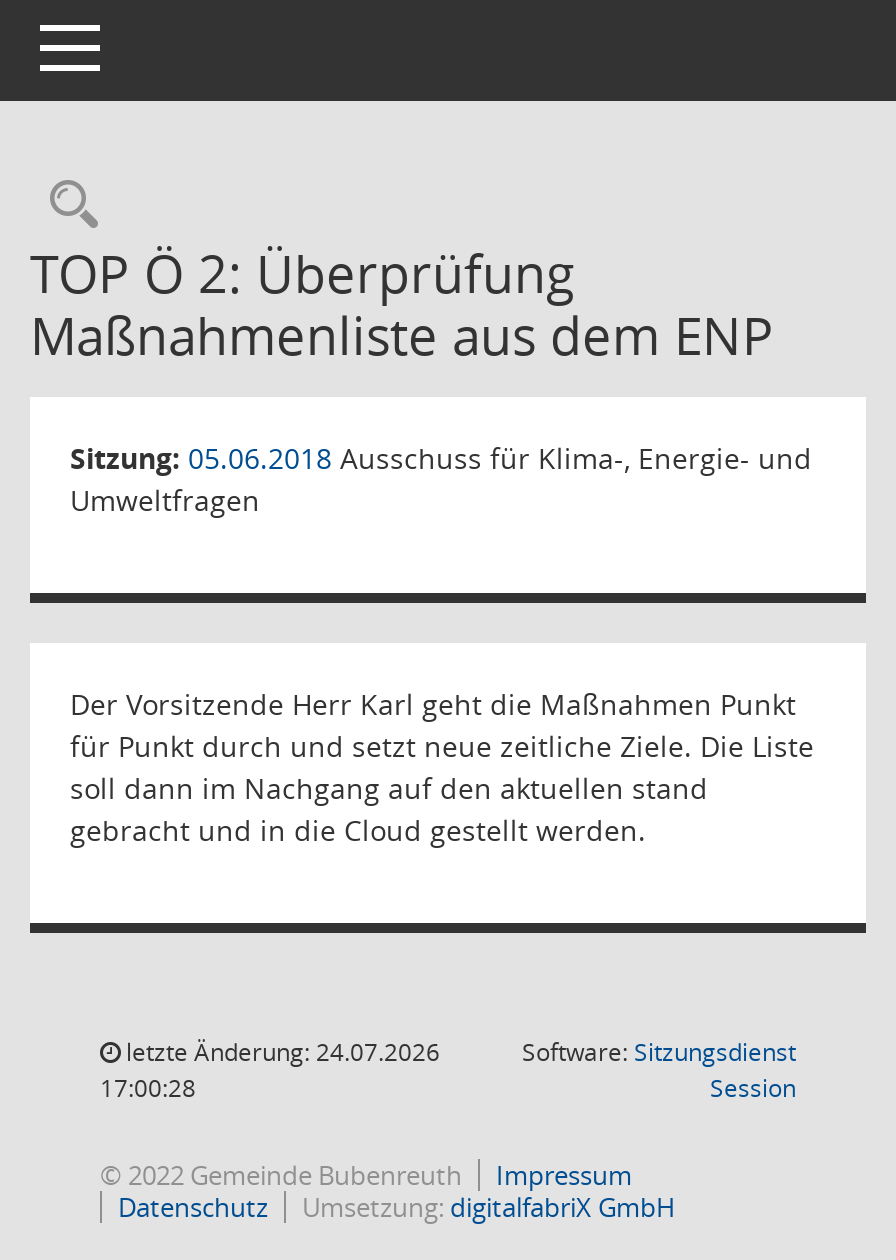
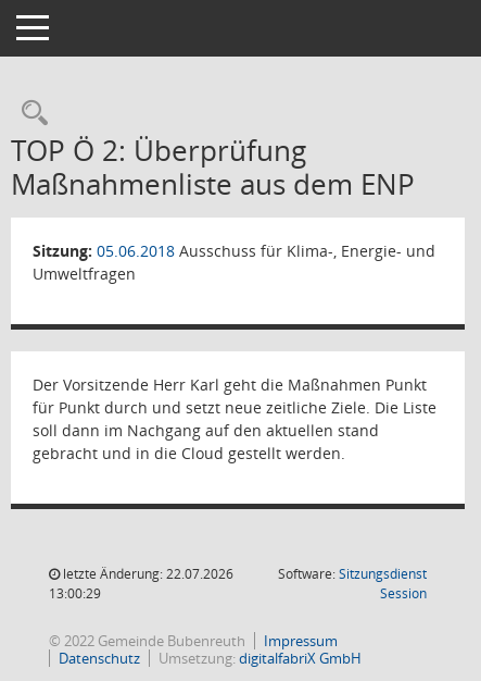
- letzte Änderung: 24.07.2026
+ letzte Änderung: 22.07.2026

- 17:00:28
+ 13:00:29
